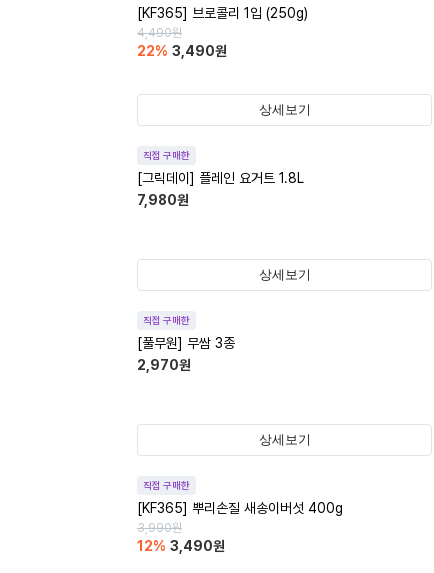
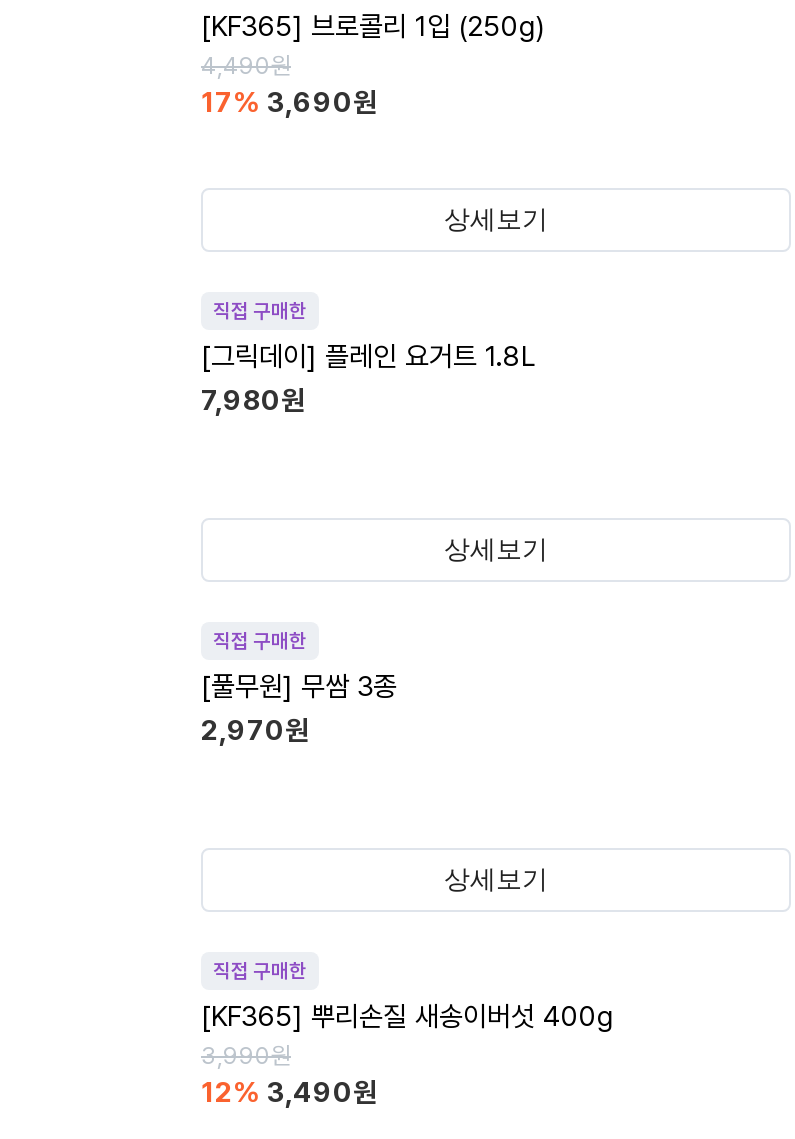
- 22% 3,490원
+ 17% 3,690원
